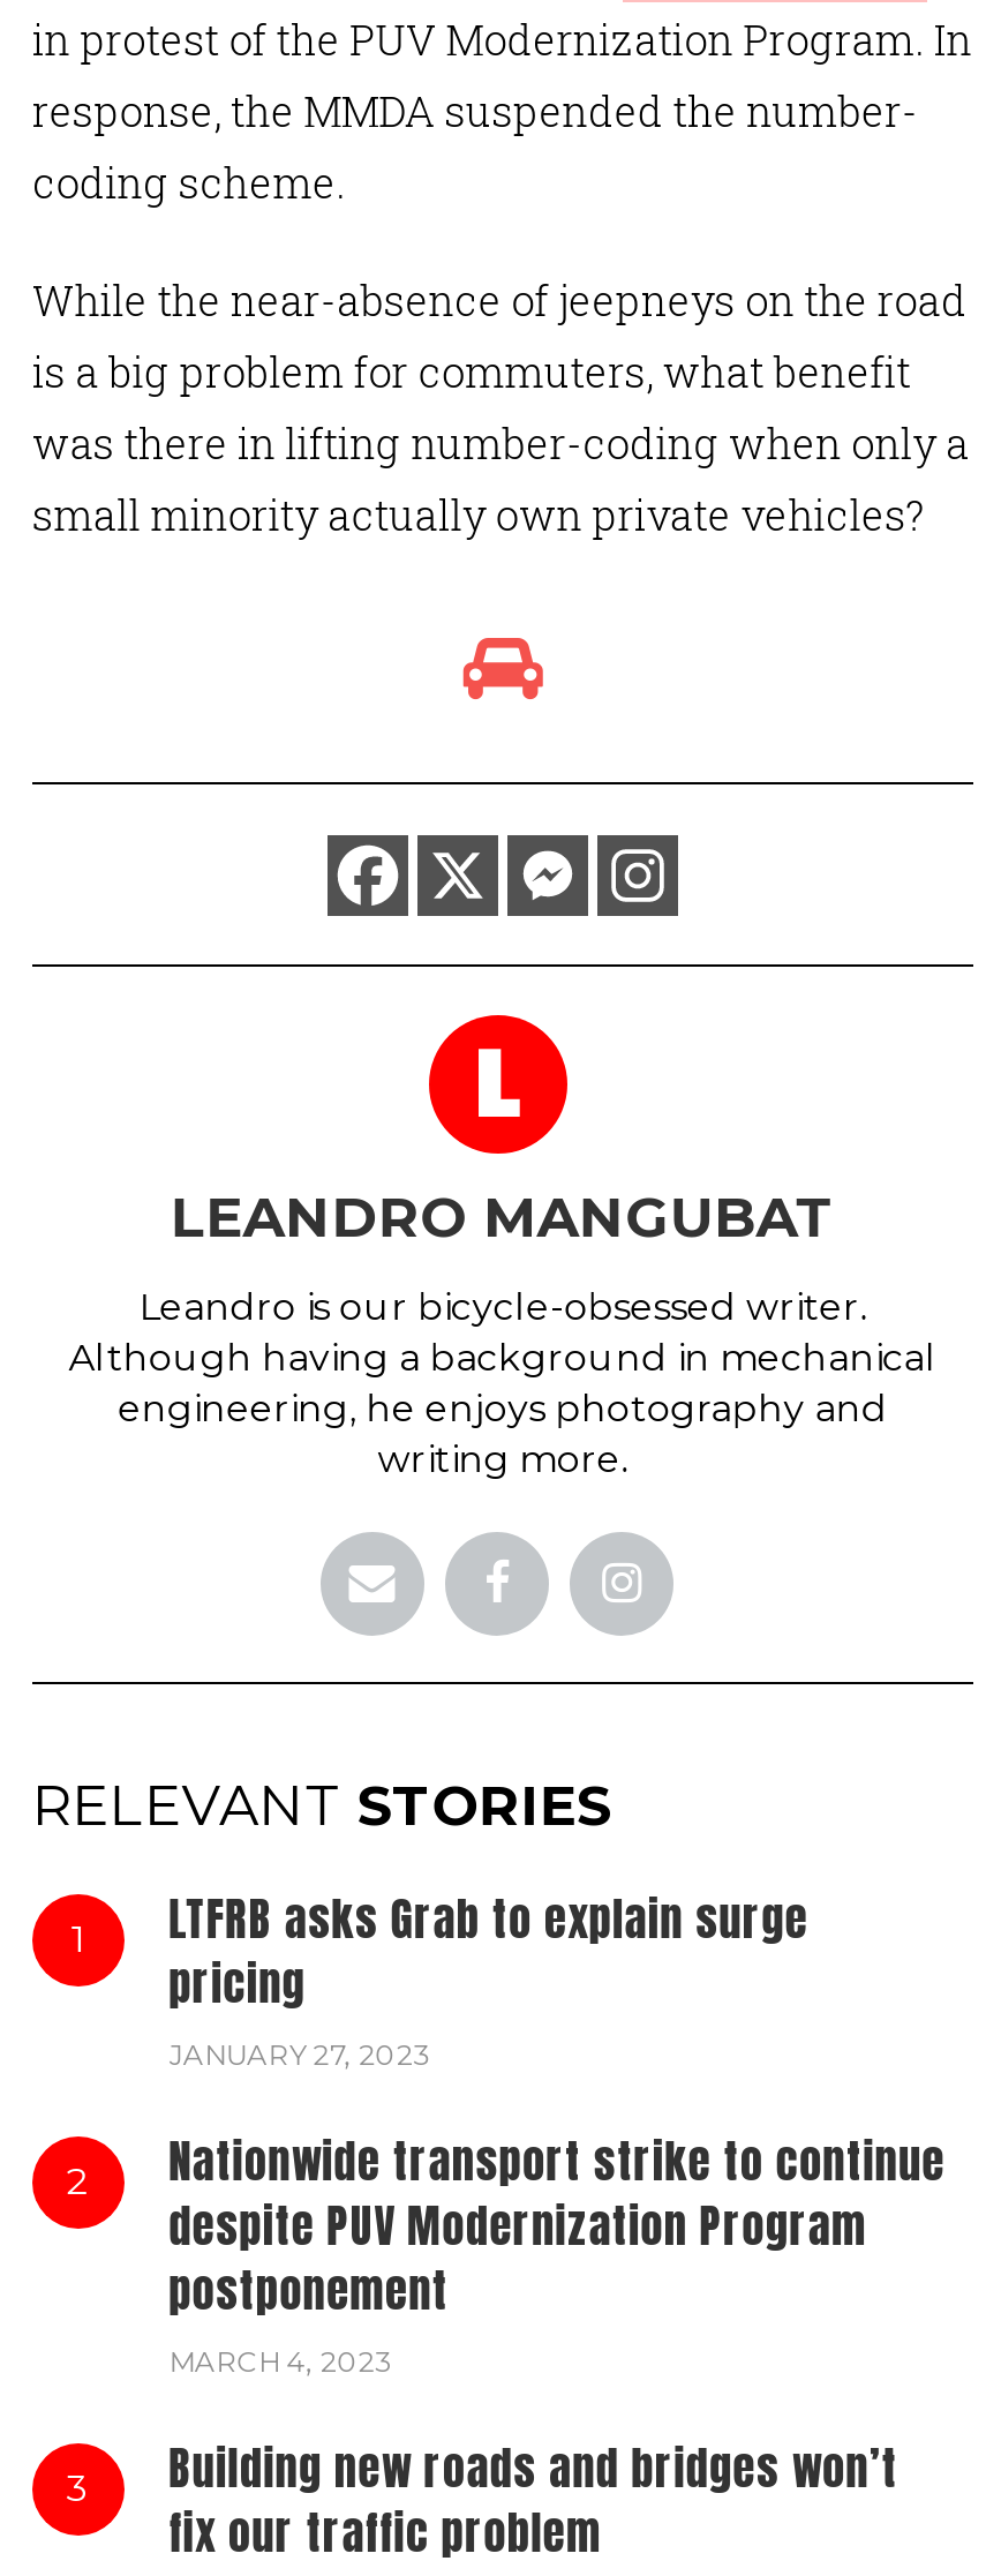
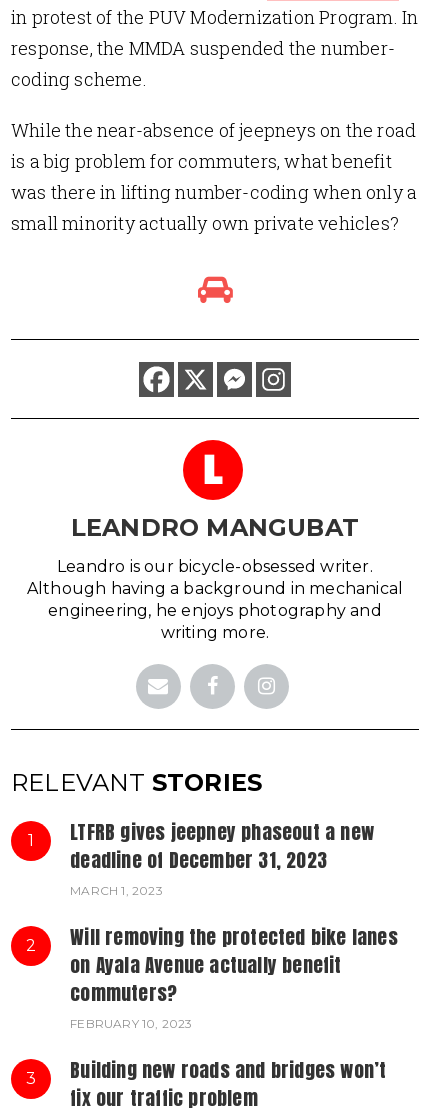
- LTFRB asks Grab to explain surge
- pricing
- JANUARY 27, 2023
+ LTFRB gives jeepney phaseout a new
+ deadline of December 31, 2023
+ MARCH 1, 2023

- Nationwide transport strike to continue
- despite PUV Modernization Program
- postponement
- MARCH 4, 2023
+ Will removing the protected bike lanes
+ on Ayala Avenue actually benefit
+ commuters?
+ FEBRUARY 10, 2023
